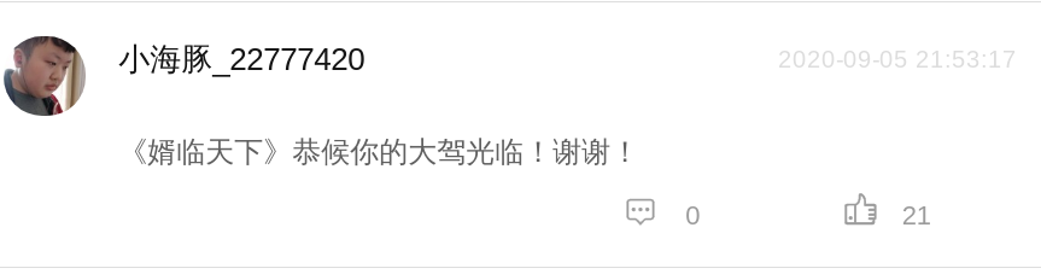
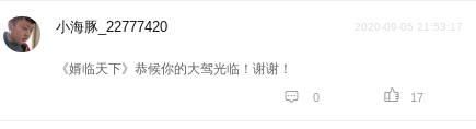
- 21
+ 17
